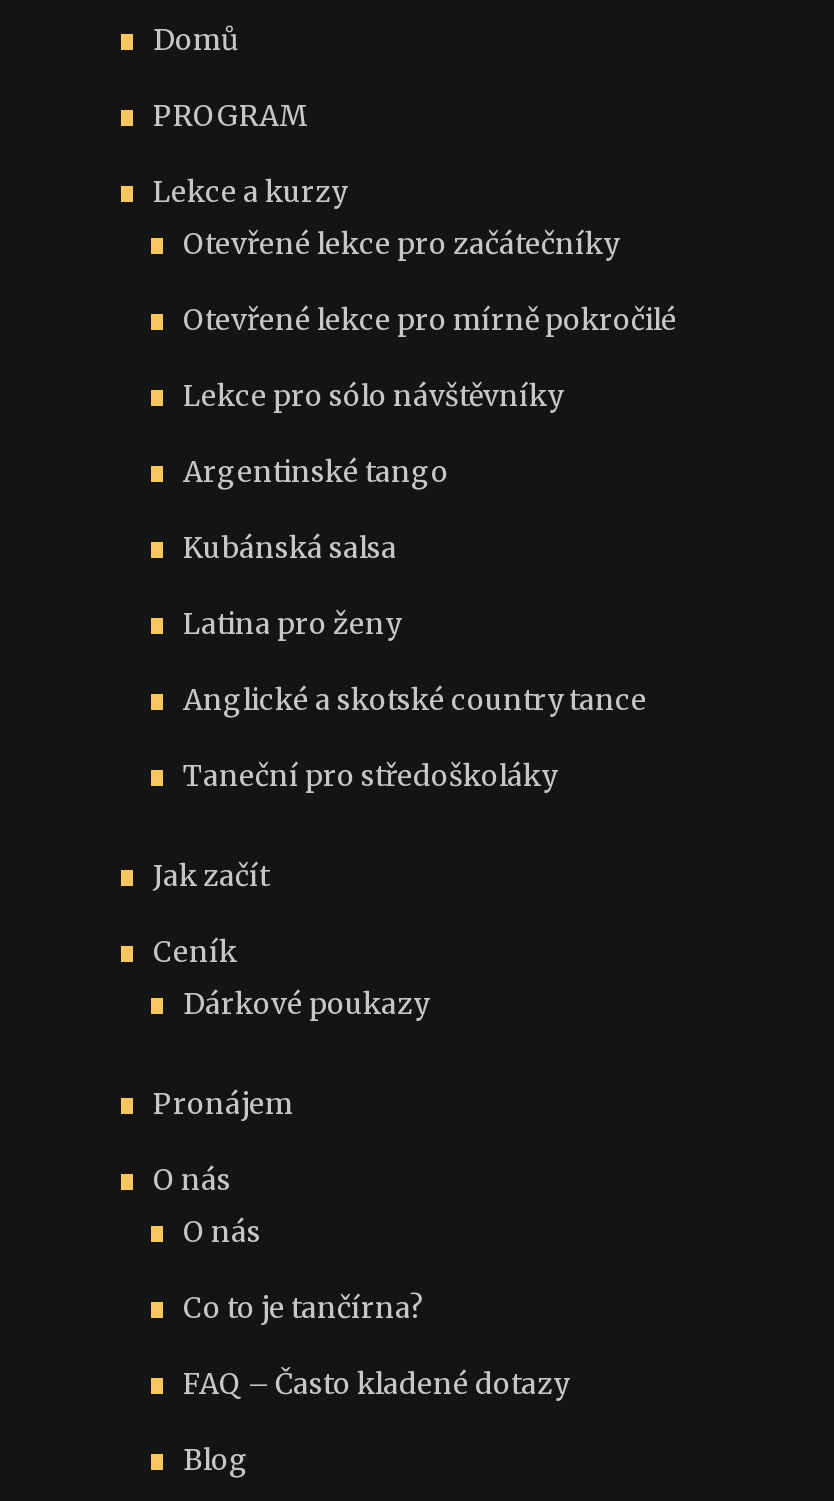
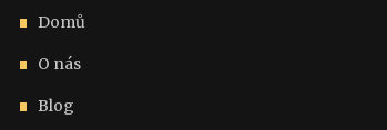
- PROGRAM
- Lekce a kurzy
- Otevřené lekce pro začátečníky
- Otevřené lekce pro mírně pokročilé
- Lekce pro sólo návštěvníky
- Argentinské tango
- Kubánská salsa
- Latina pro ženy
- Anglické a skotské country tance
- Taneční pro středoškoláky
- Jak začít
- Ceník
- Dárkové poukazy
- Pronájem

- O nás
- Co to je tančírna?
- FAQ – Často kladené dotazy
